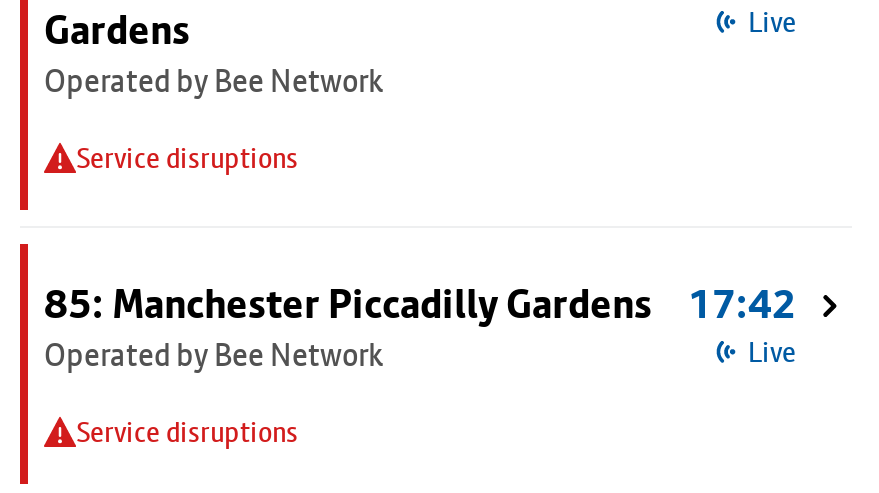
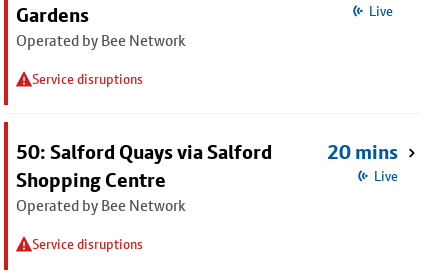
- 85: Manchester Piccadilly Gardens
+ 50: Salford Quays via Salford
+ Shopping Centre

- 17:42
+ 20 mins
